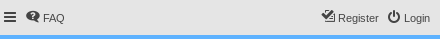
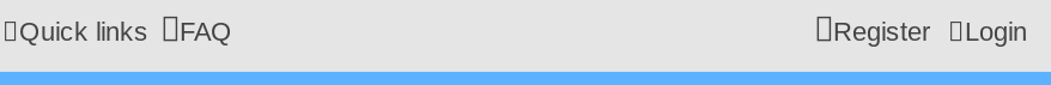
+ Quick links
